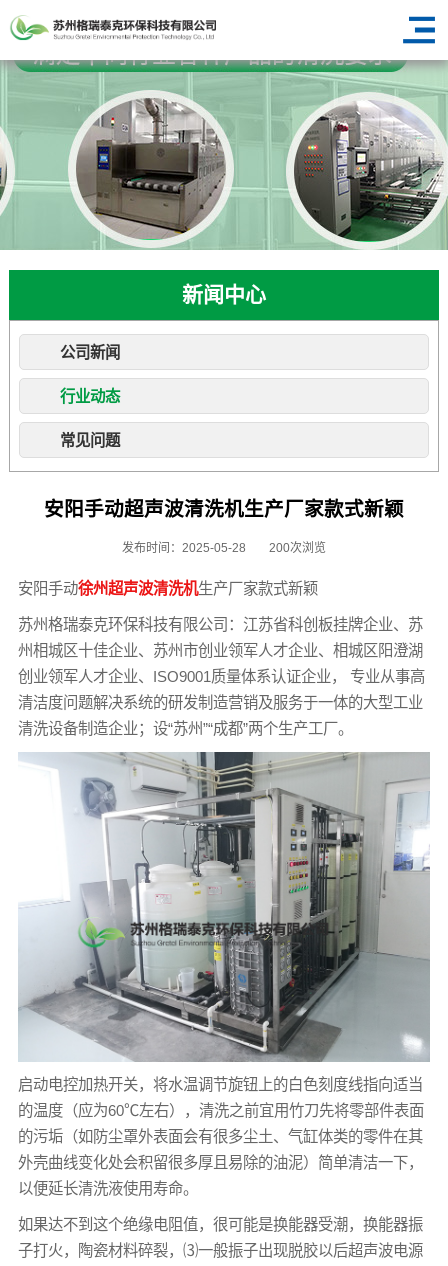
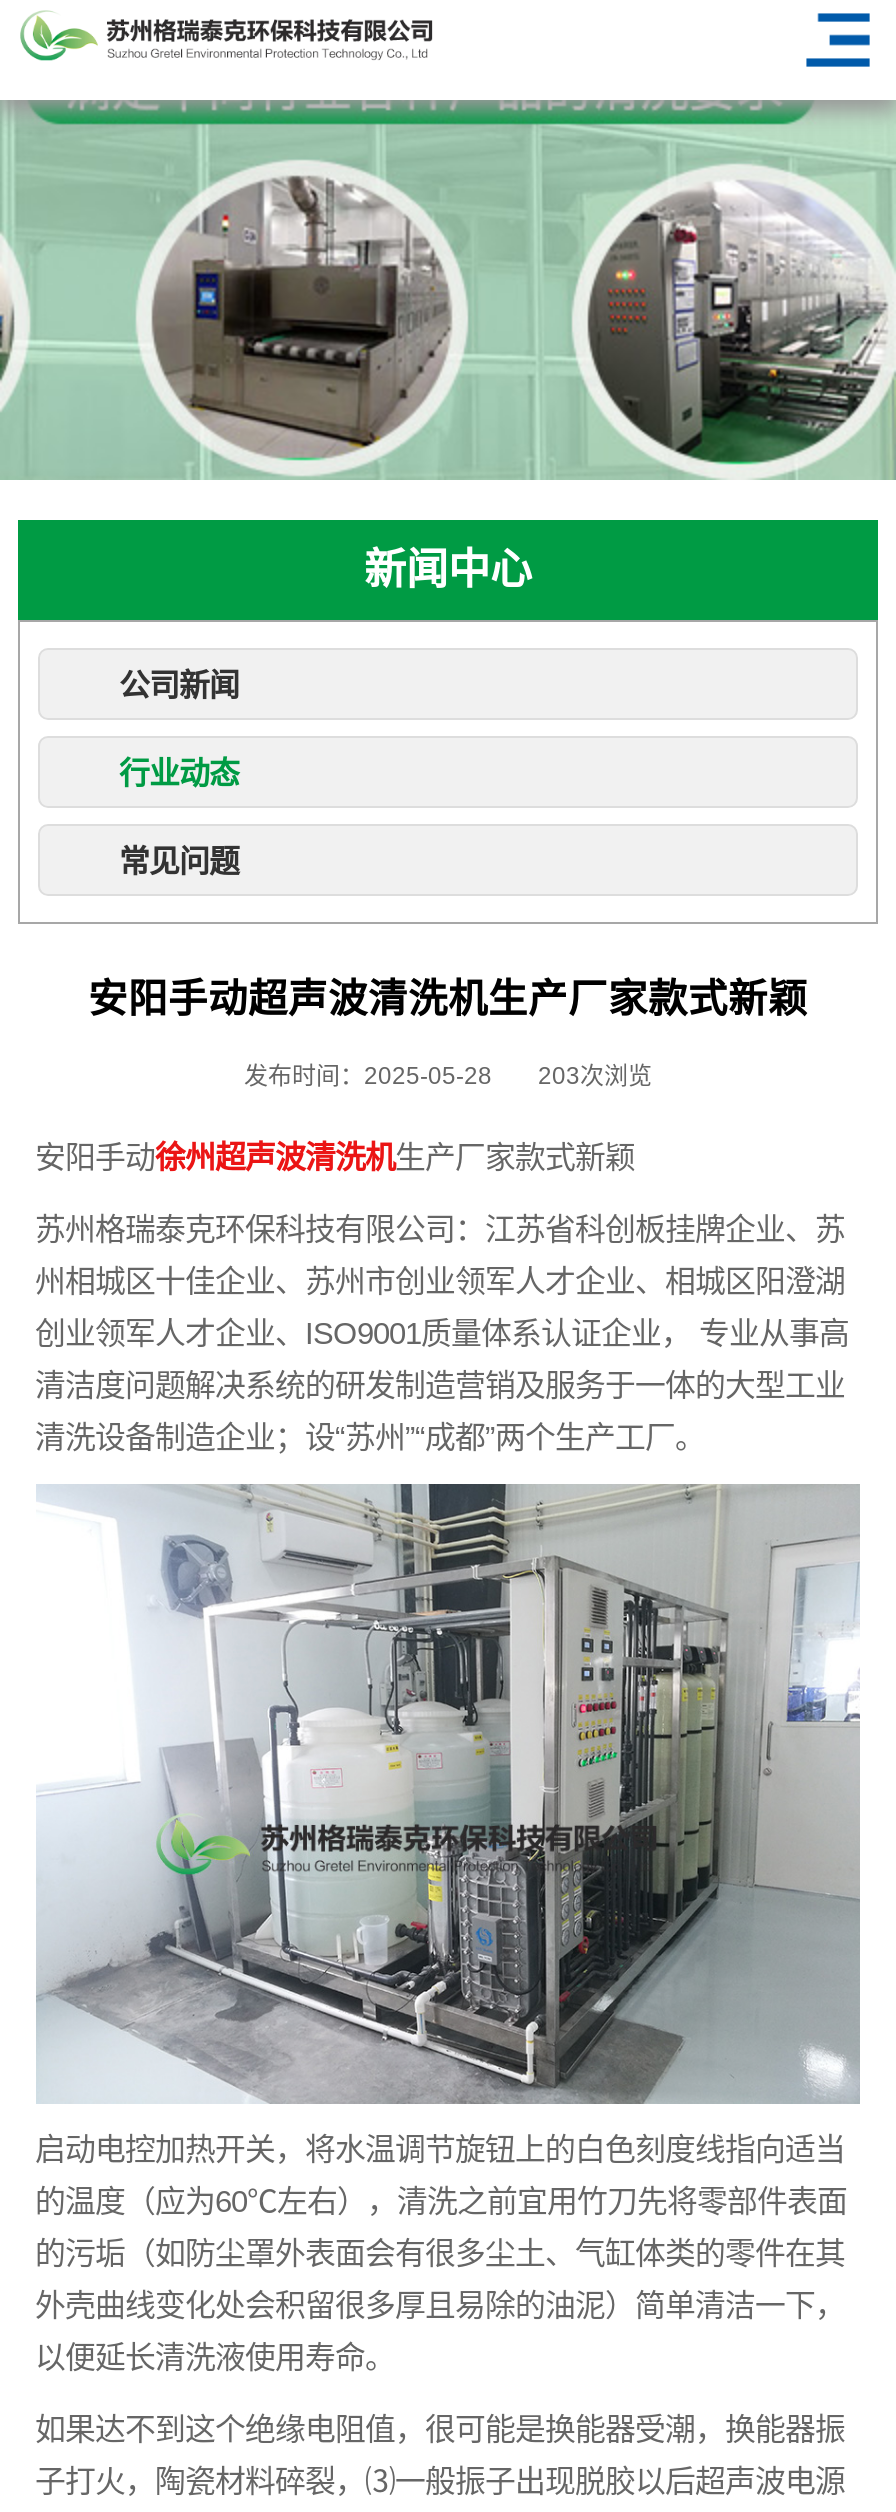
- 发布时间：2025-05-28 200次浏览
+ 发布时间：2025-05-28 203次浏览
